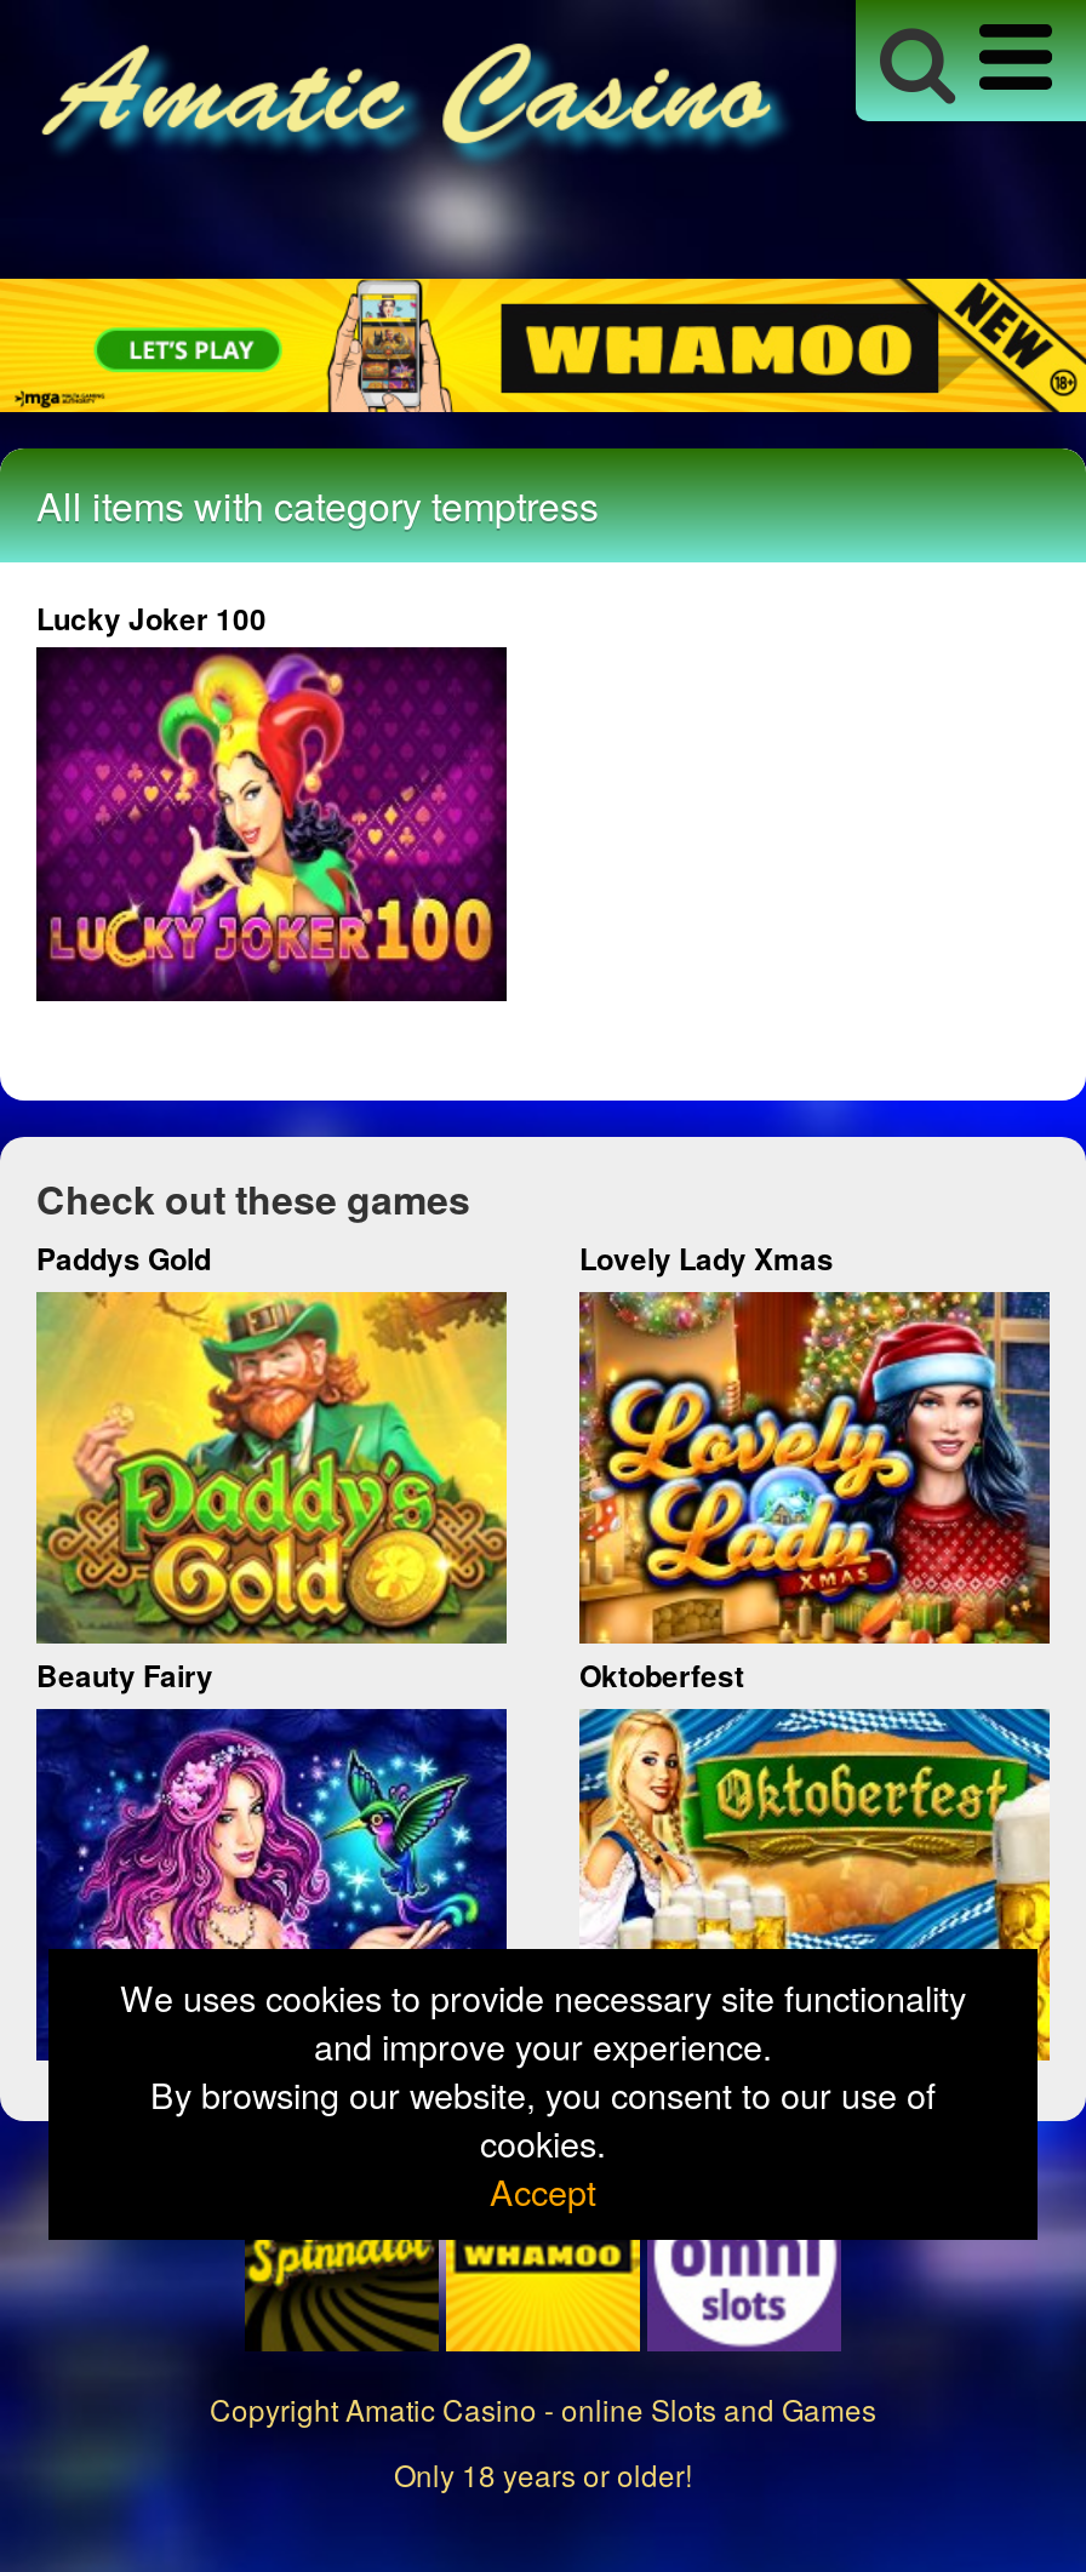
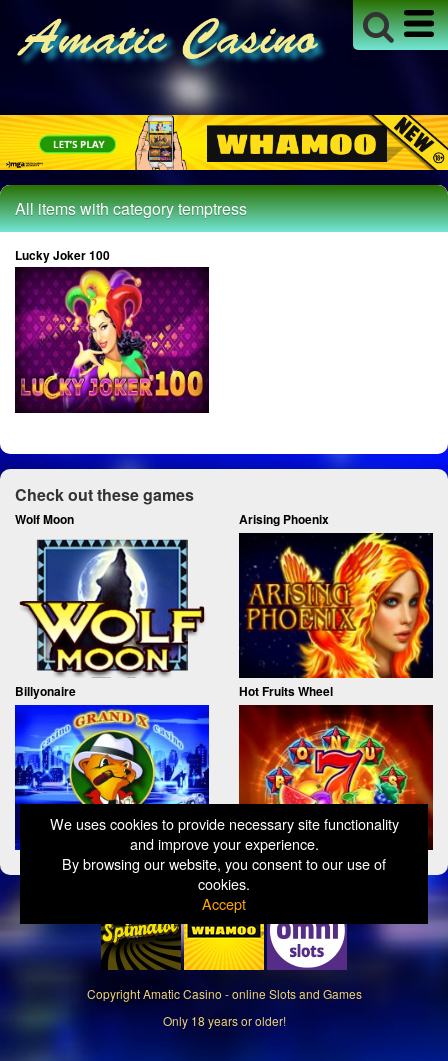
- Paddys Gold
- Lovely Lady Xmas
+ Wolf Moon
+ Arising Phoenix

- [image]
+ [image]

- [image]
- Beauty Fairy
- Oktoberfest
+ [image]
+ Billyonaire
+ Hot Fruits Wheel

- [image]
+ [image]

- [image]
+ [image]
